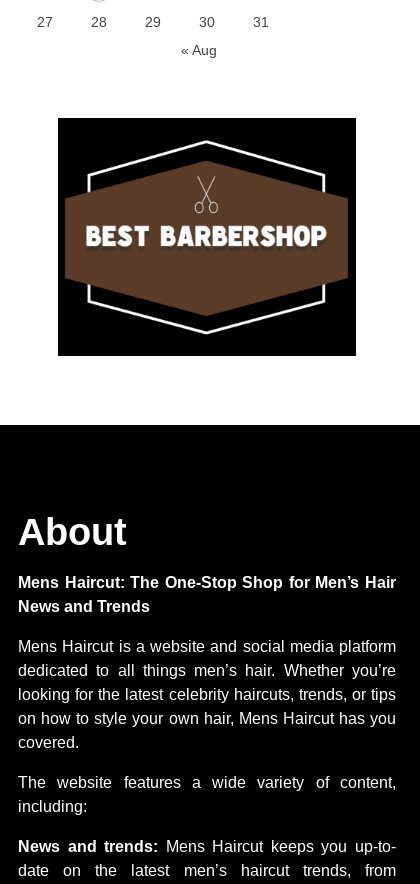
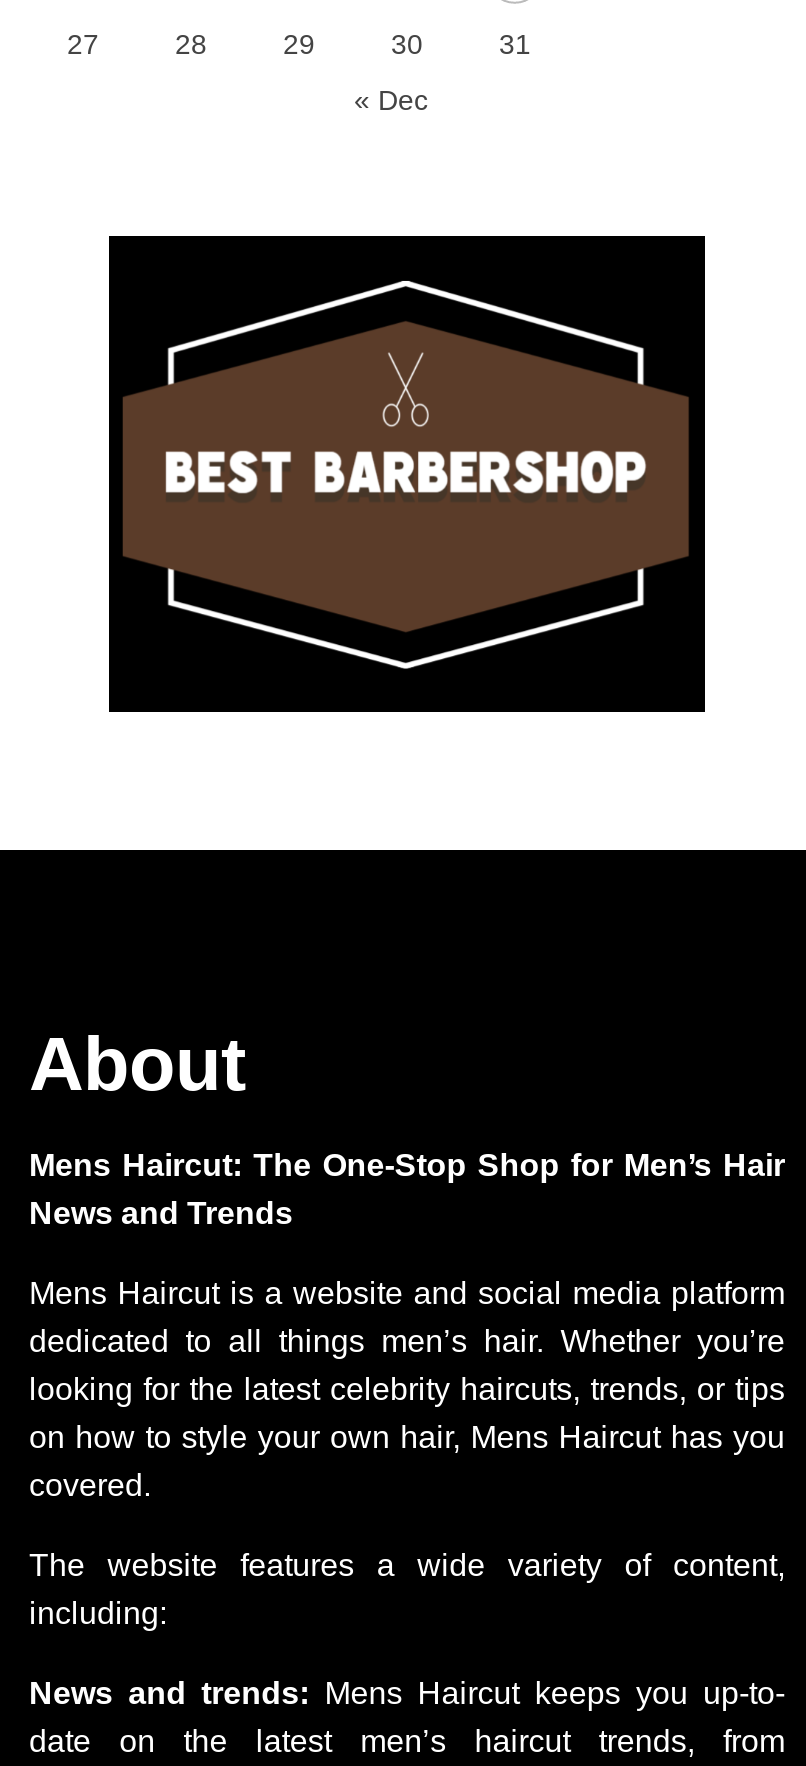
- « Aug
+ « Dec
